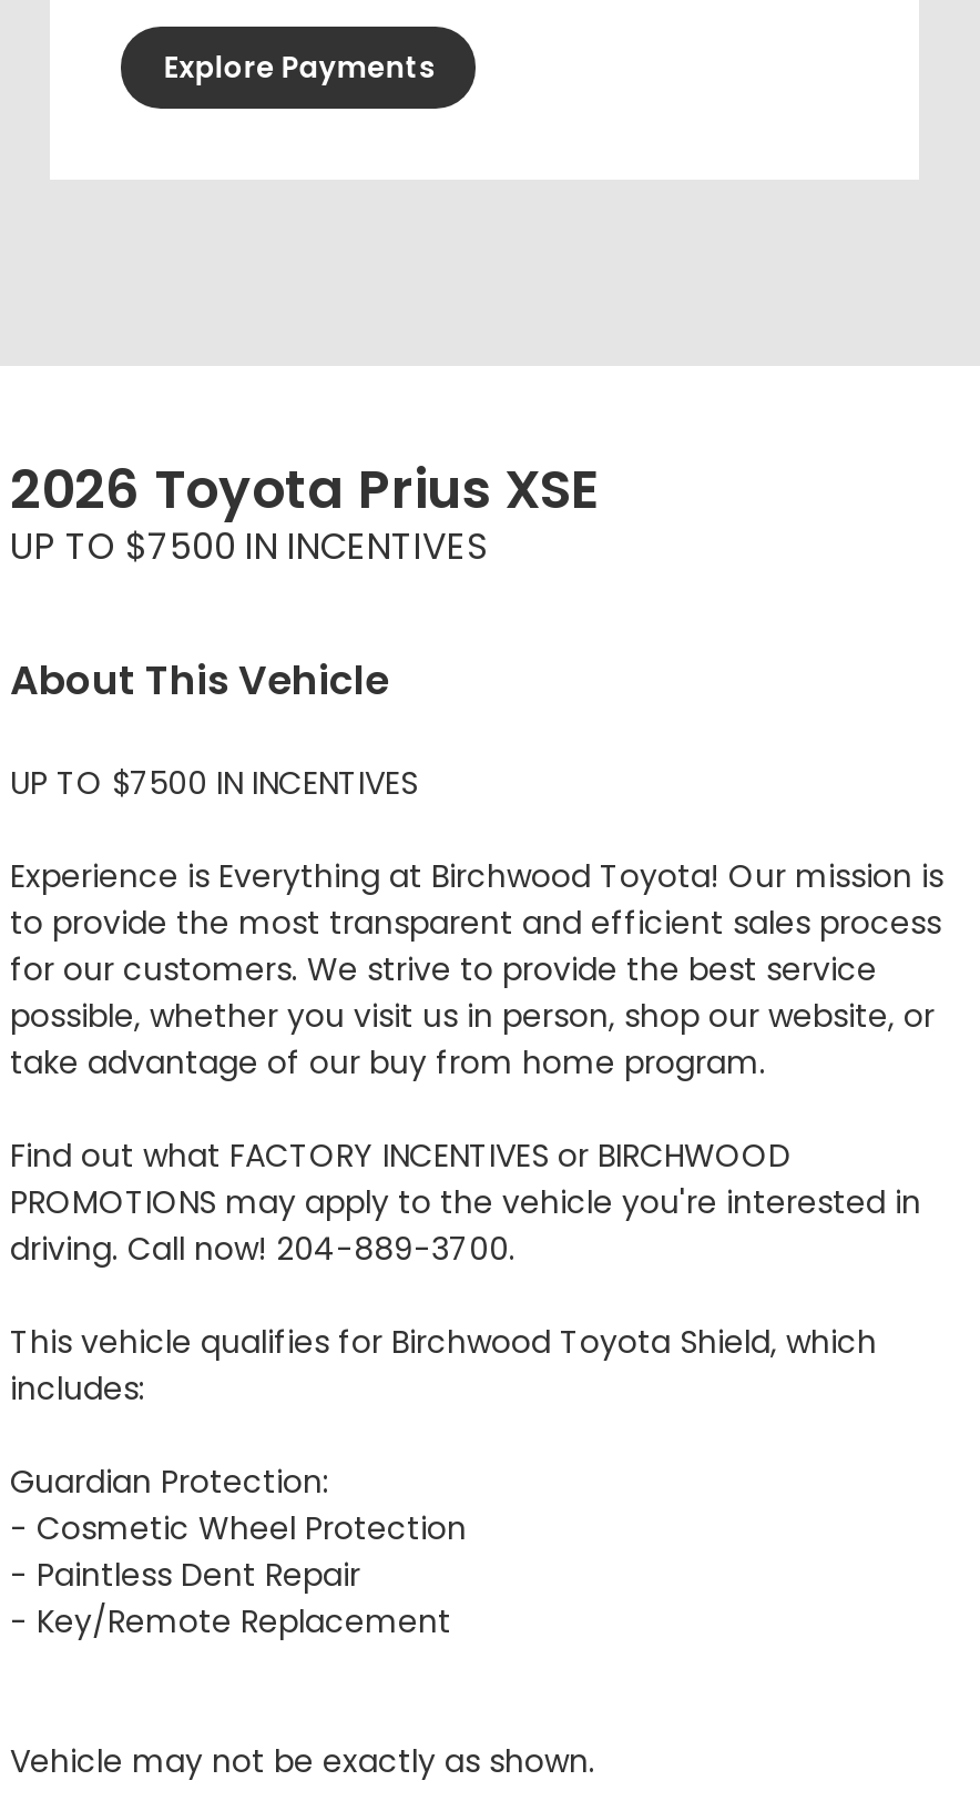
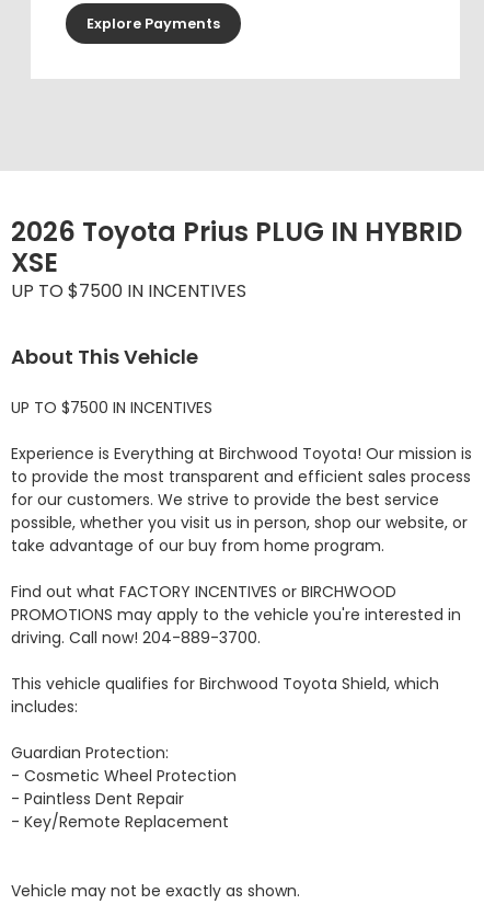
- 2026 Toyota Prius XSE
+ 2026 Toyota Prius PLUG IN HYBRID
+ XSE
